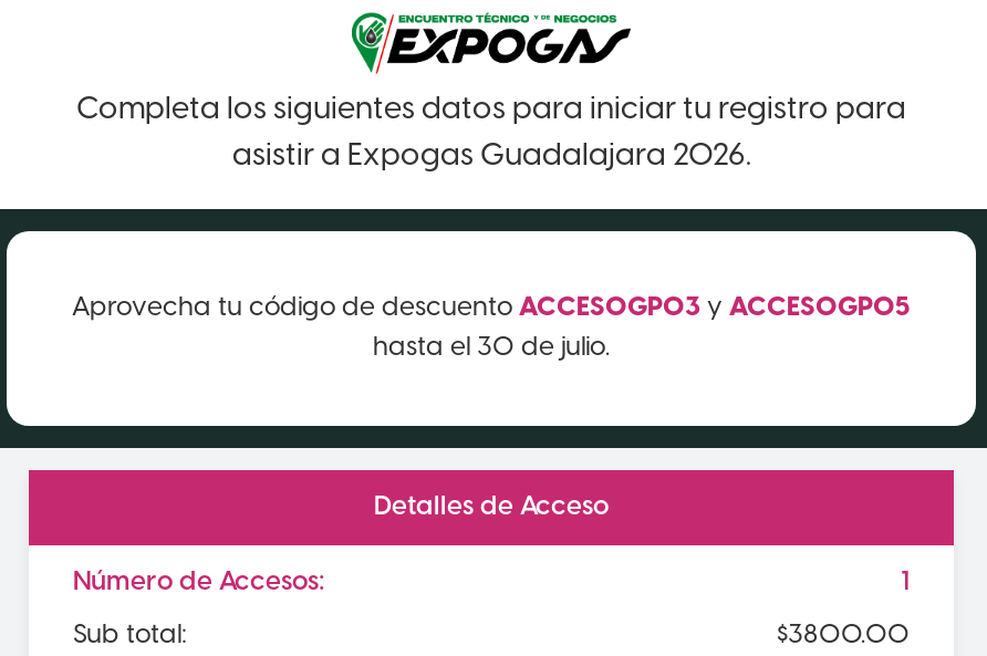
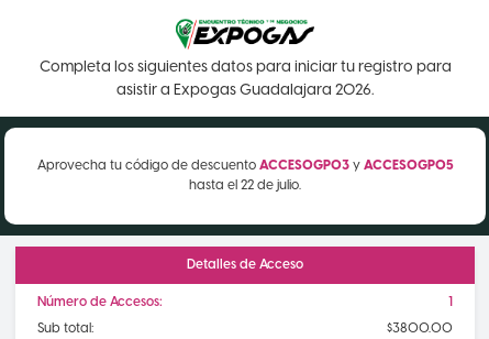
- hasta el 30 de julio.
+ hasta el 22 de julio.
